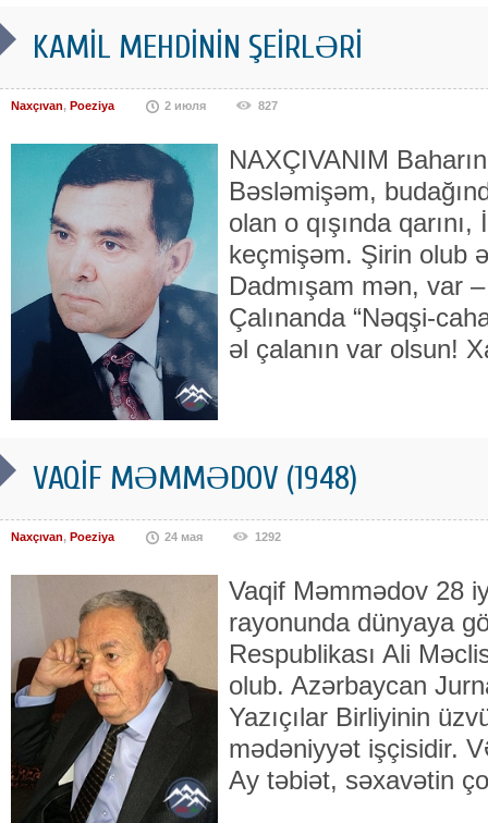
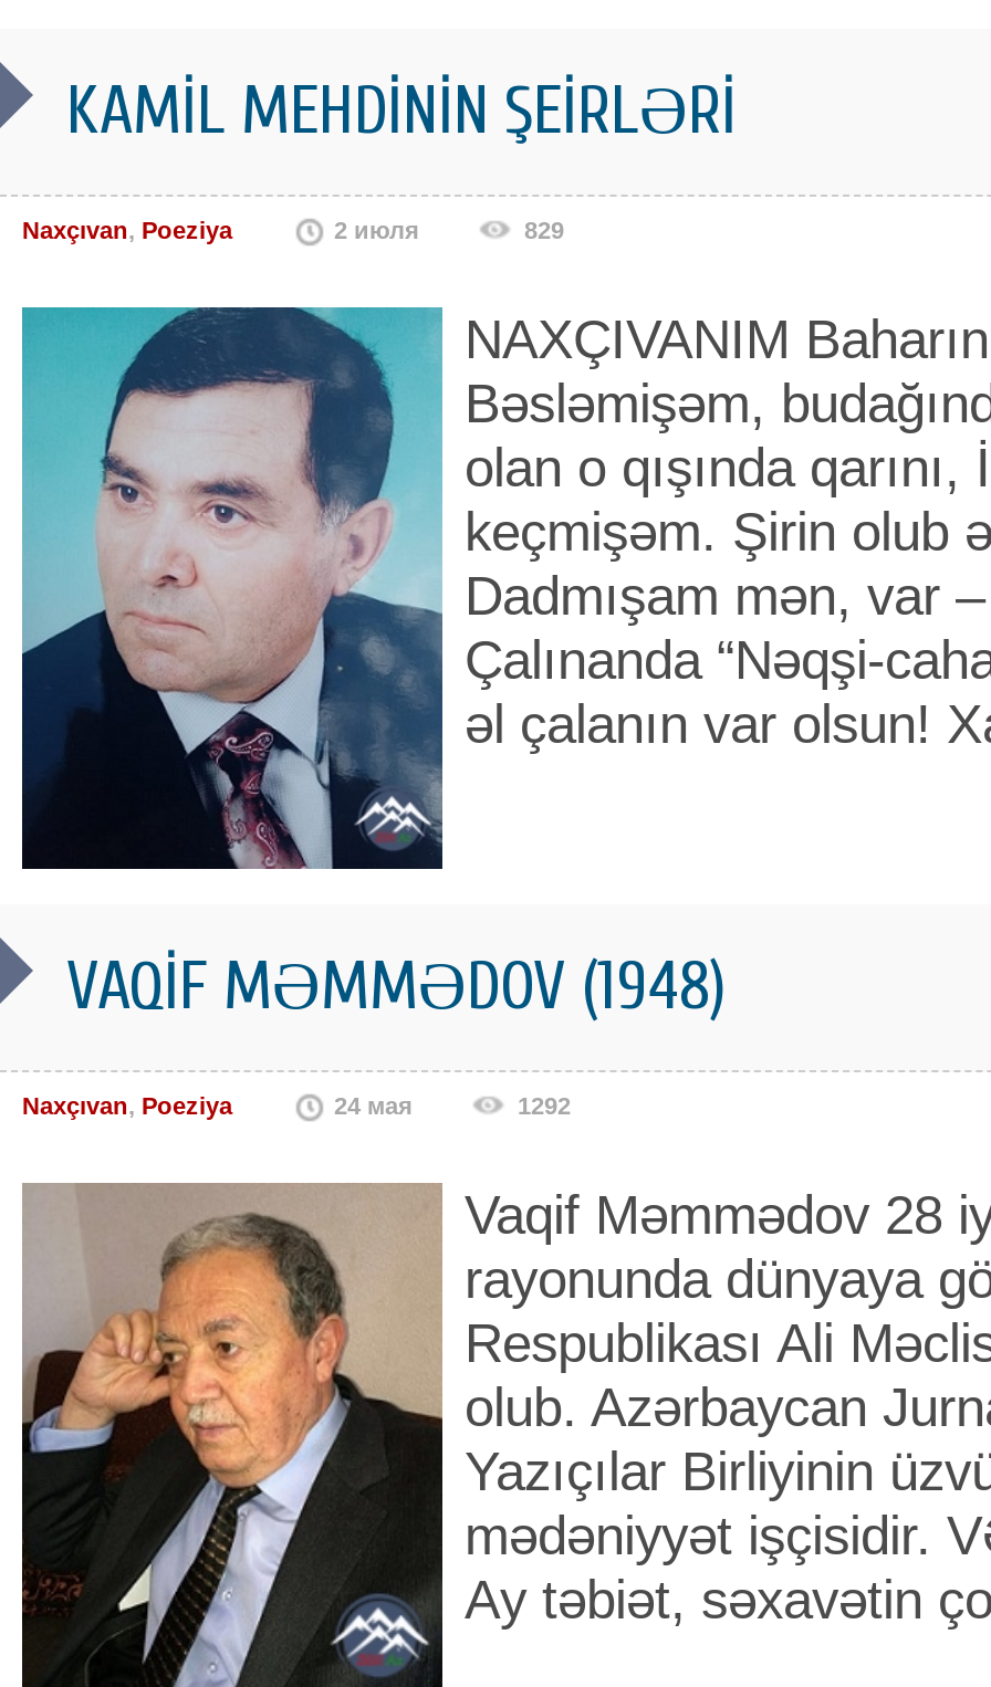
- 827
+ 829
